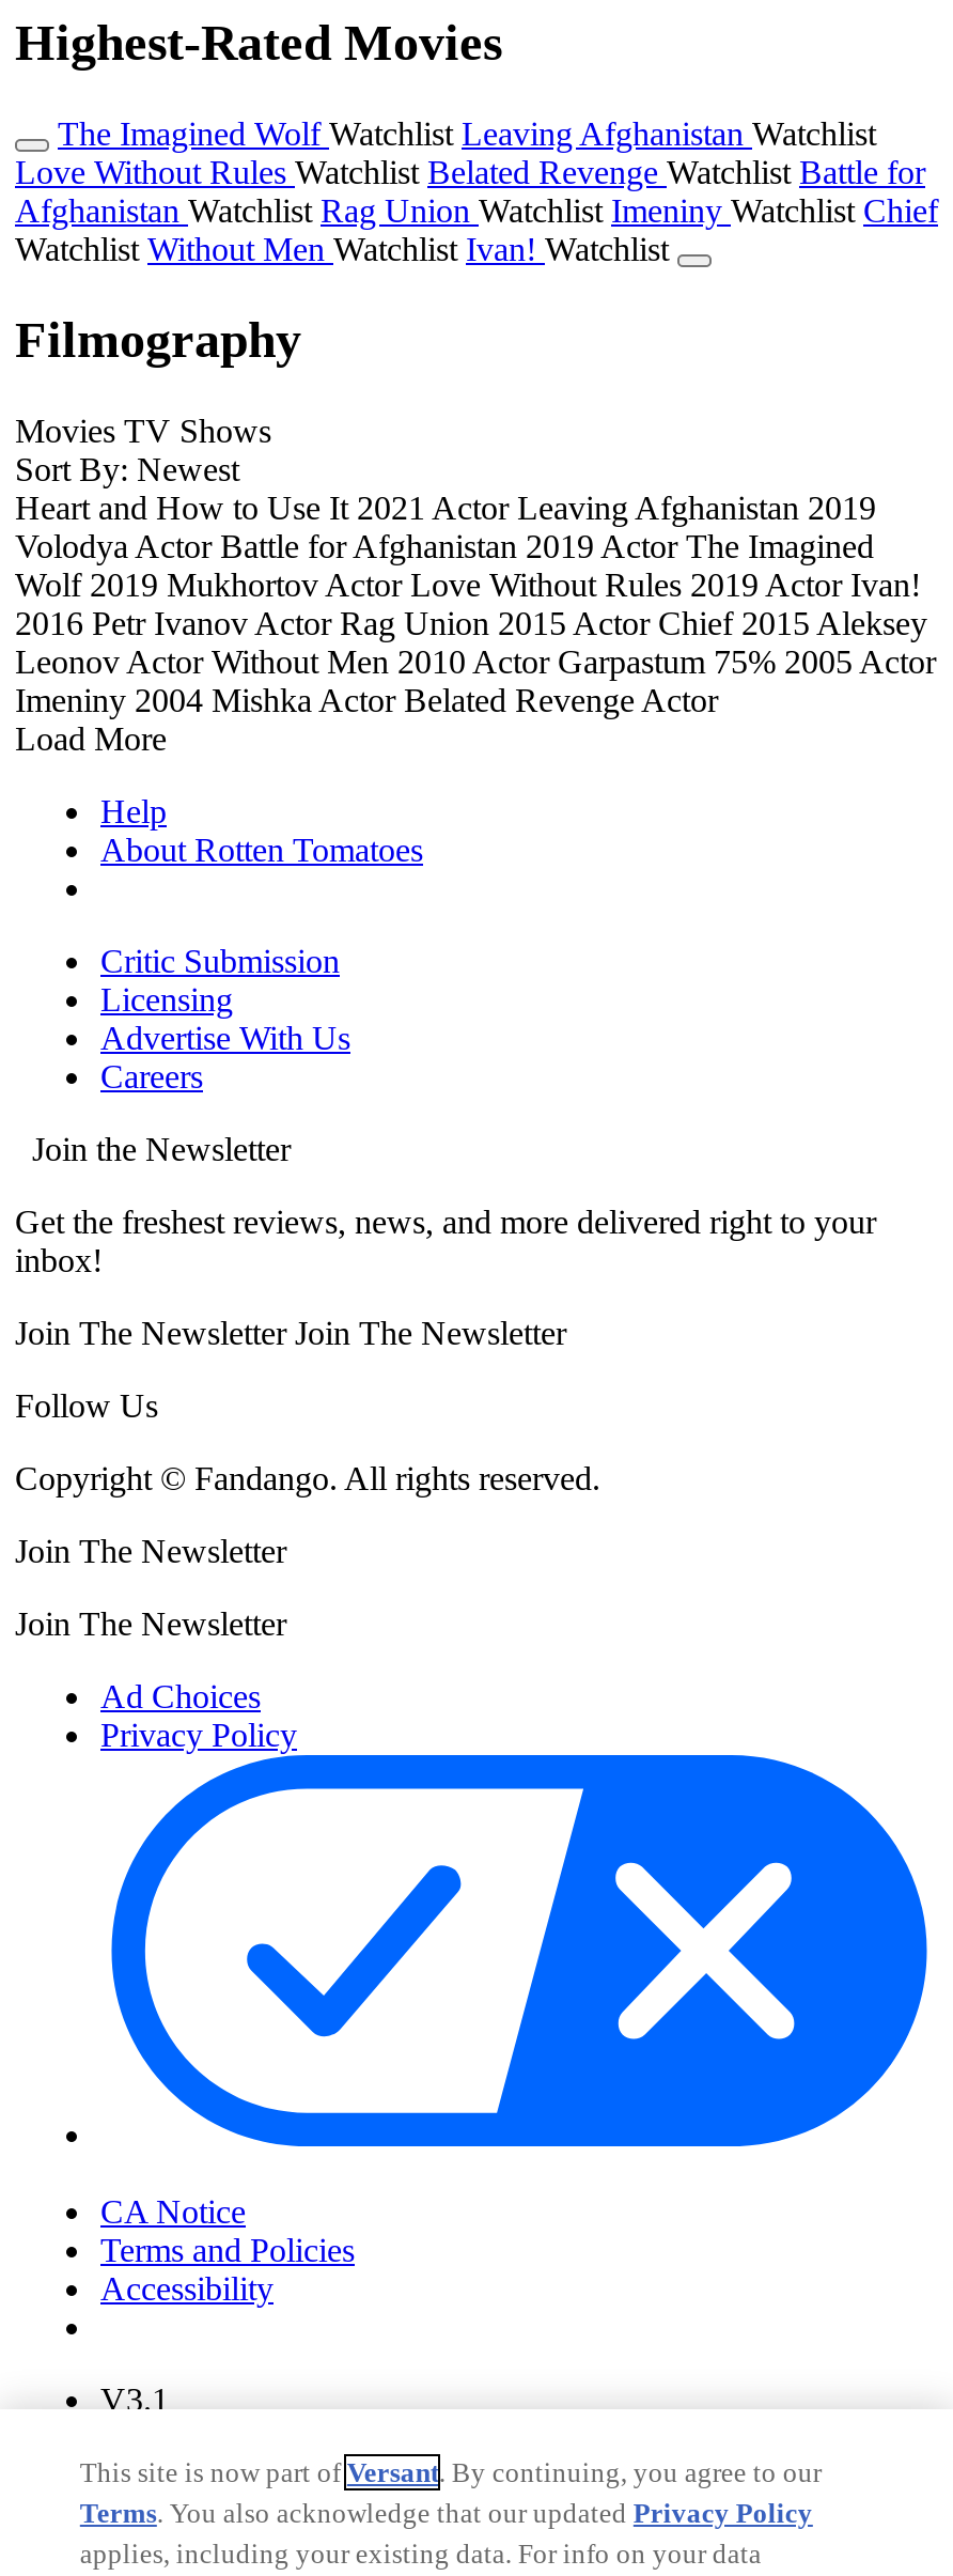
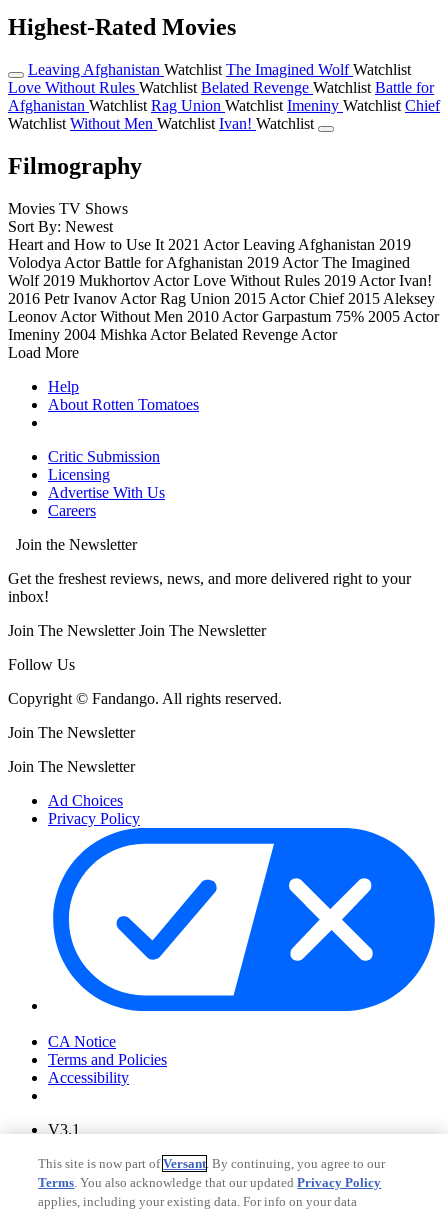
- The Imagined Wolf Watchlist Leaving Afghanistan Watchlist
+ Leaving Afghanistan Watchlist The Imagined Wolf Watchlist
